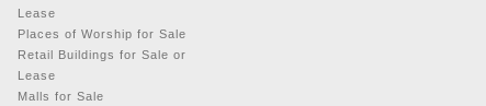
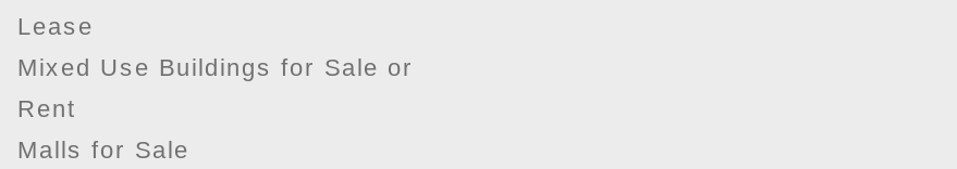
- Places of Worship for Sale
- Retail Buildings for Sale or
- Lease
+ Mixed Use Buildings for Sale or
+ Rent
